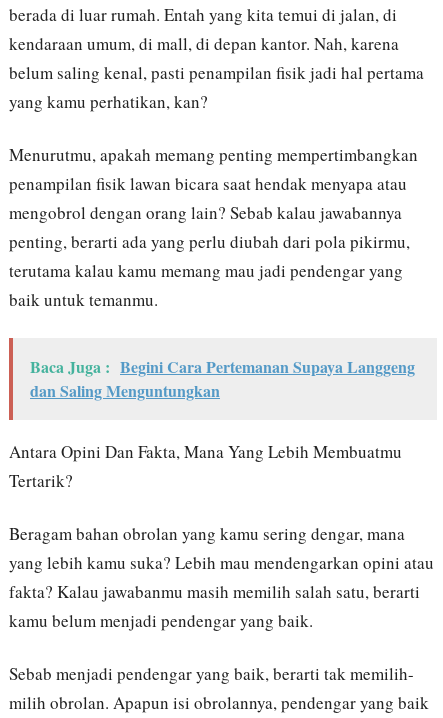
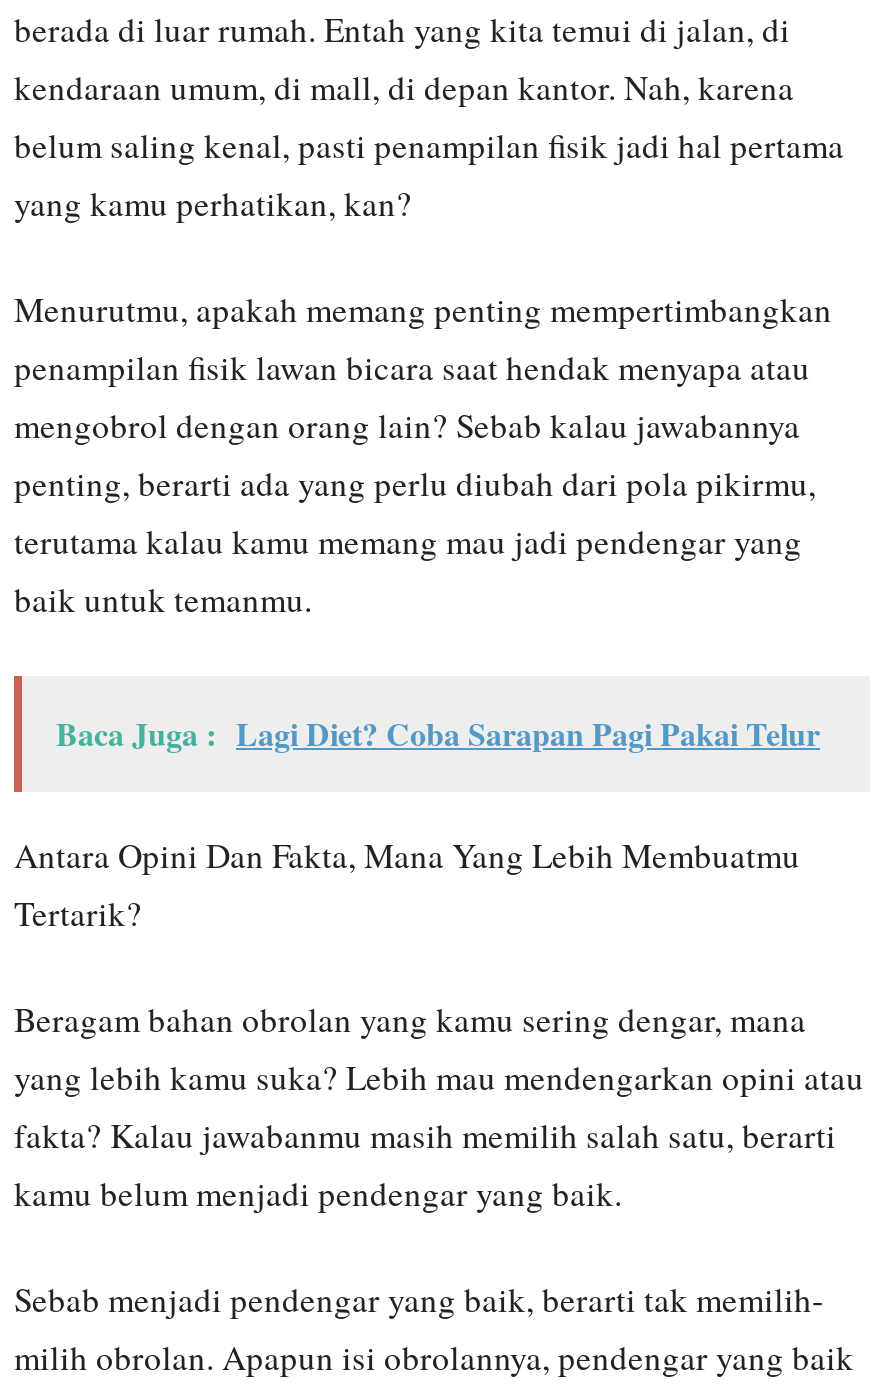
- Baca Juga : Begini Cara Pertemanan Supaya Langgeng
- dan Saling Menguntungkan
+ Baca Juga : Lagi Diet? Coba Sarapan Pagi Pakai Telur
